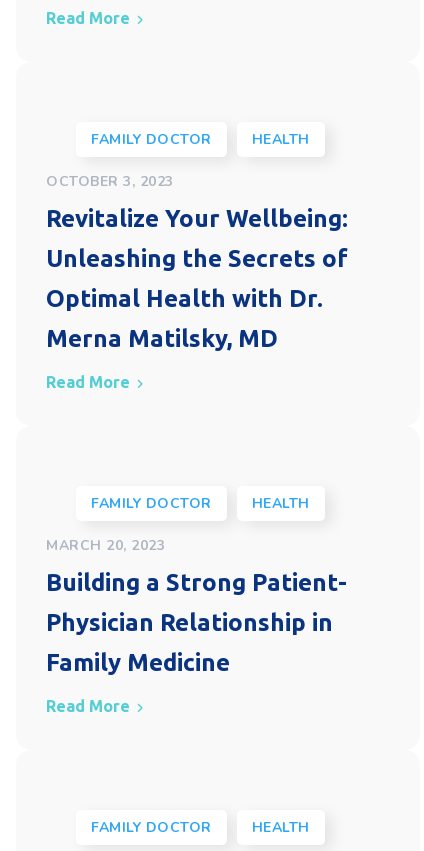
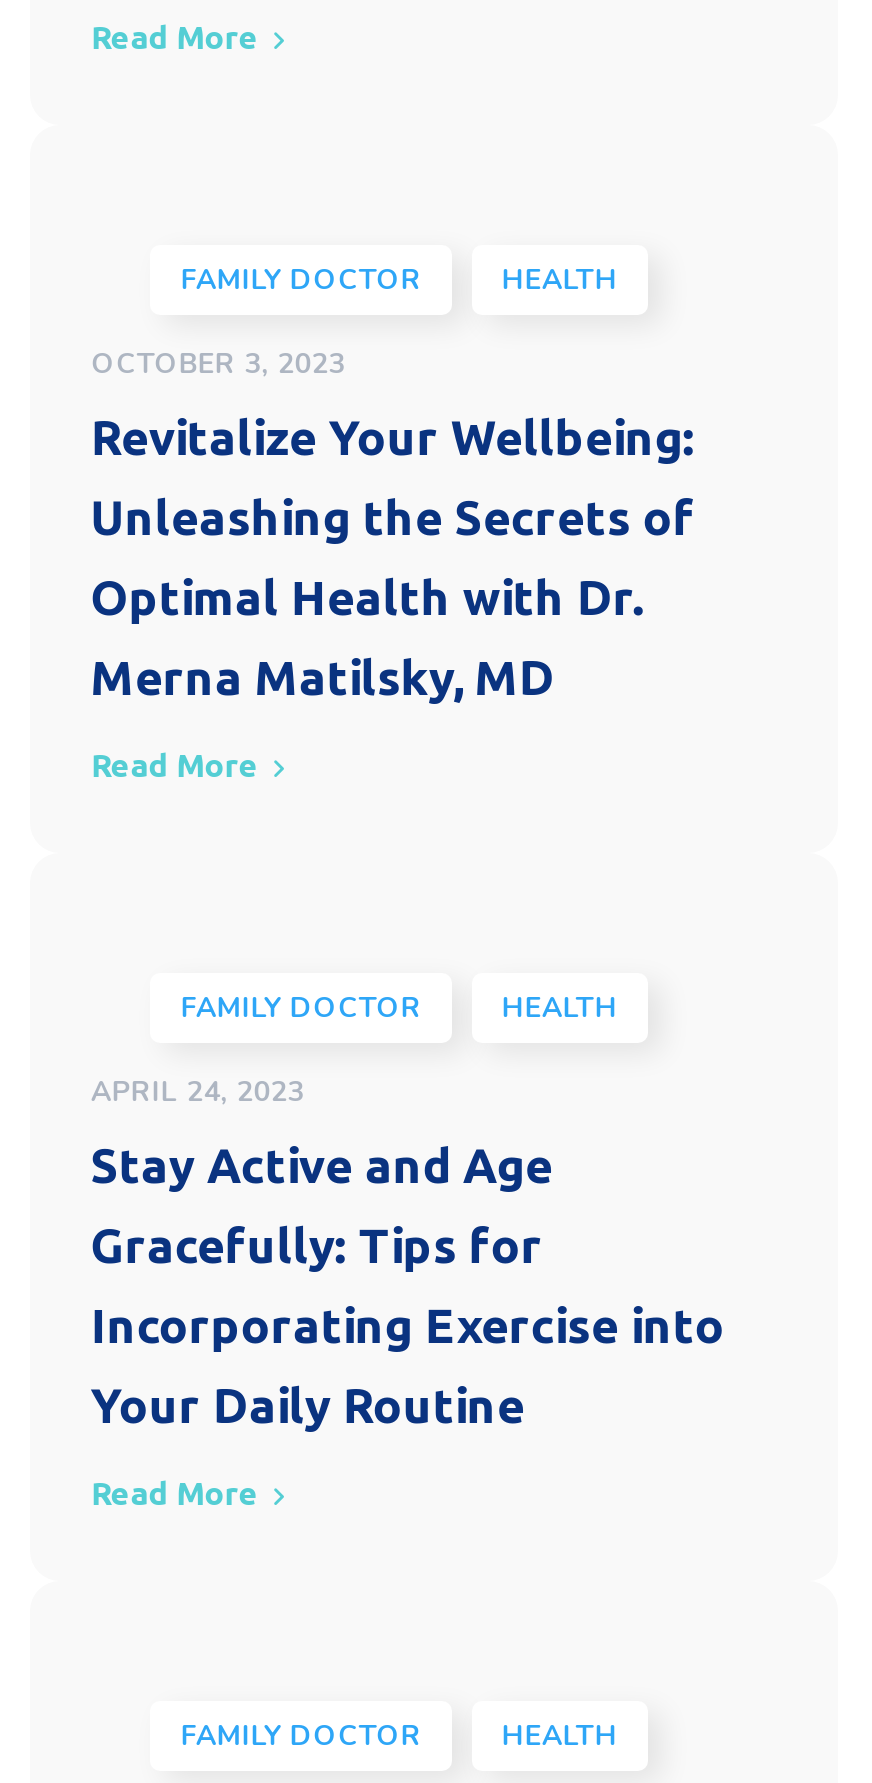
- MARCH 20, 2023
- Building a Strong Patient-
- Physician Relationship in
- Family Medicine
+ APRIL 24, 2023
+ Stay Active and Age
+ Gracefully: Tips for
+ Incorporating Exercise into
+ Your Daily Routine
